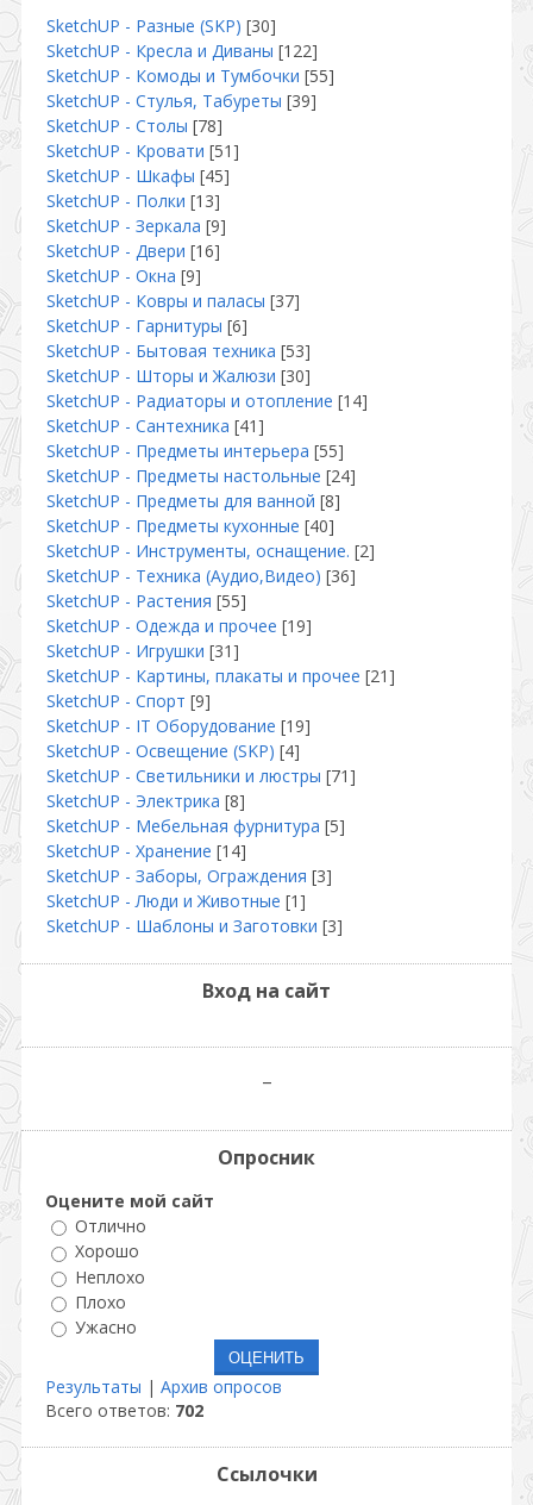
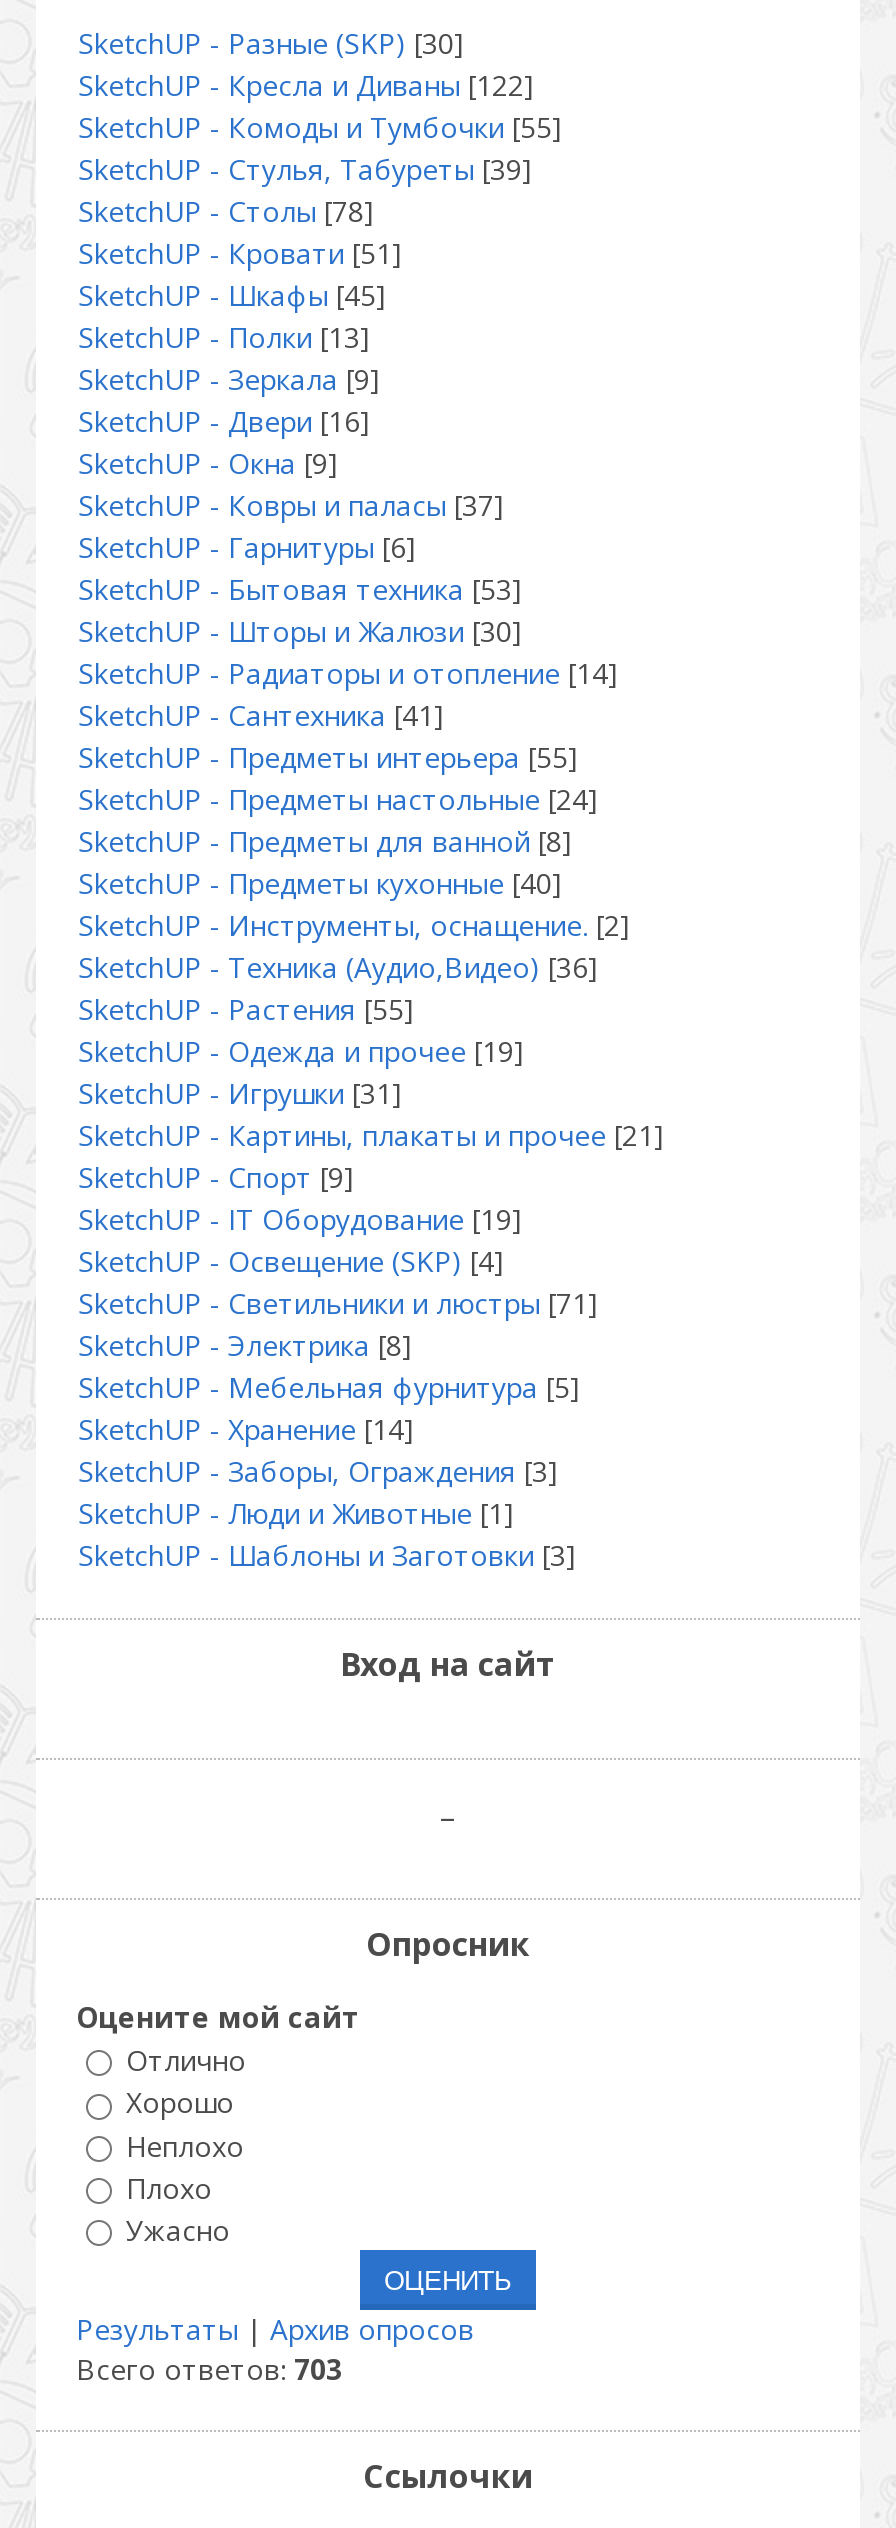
- Всего ответов: 702
+ Всего ответов: 703
